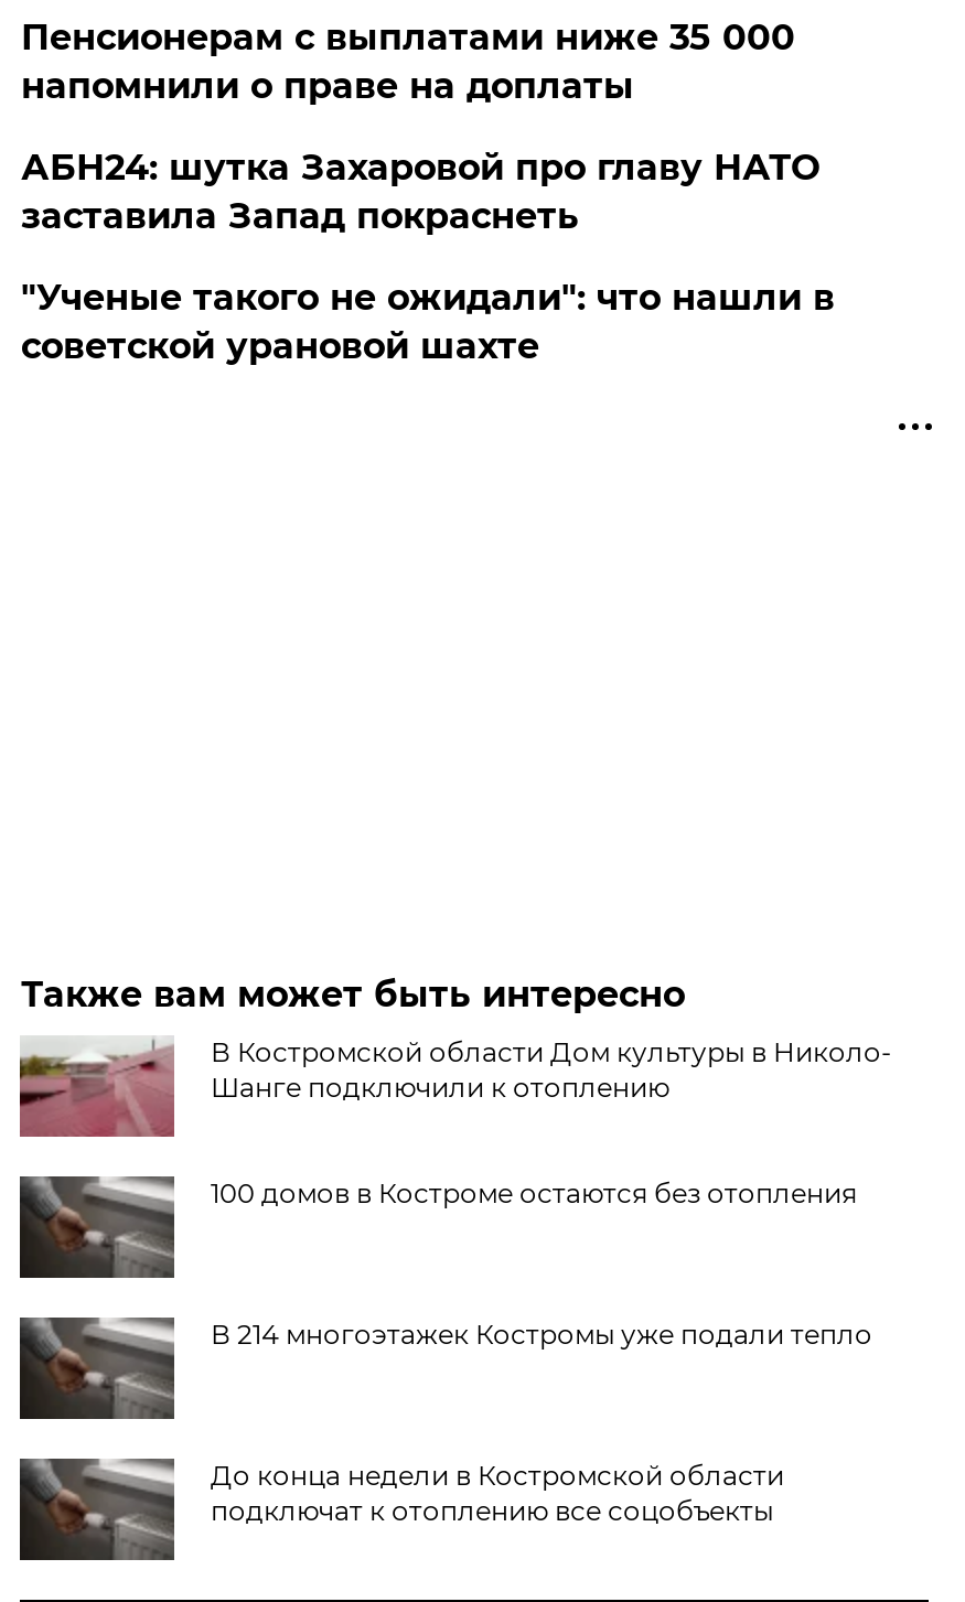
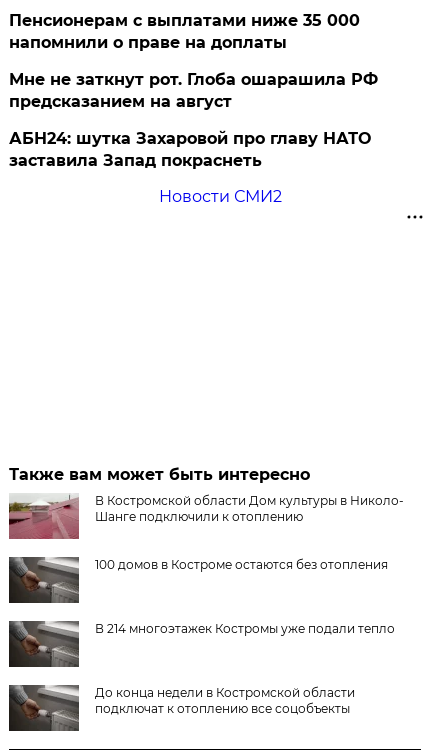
+ Мне не заткнут рот. Глоба ошарашила РФ
+ предсказанием на август

moved down: АБН24: шутка Захаровой про главу НАТО | заставила Запад покраснеть

- "Ученые такого не ожидали": что нашли в
- советской урановой шахте
+ Новости СМИ2
